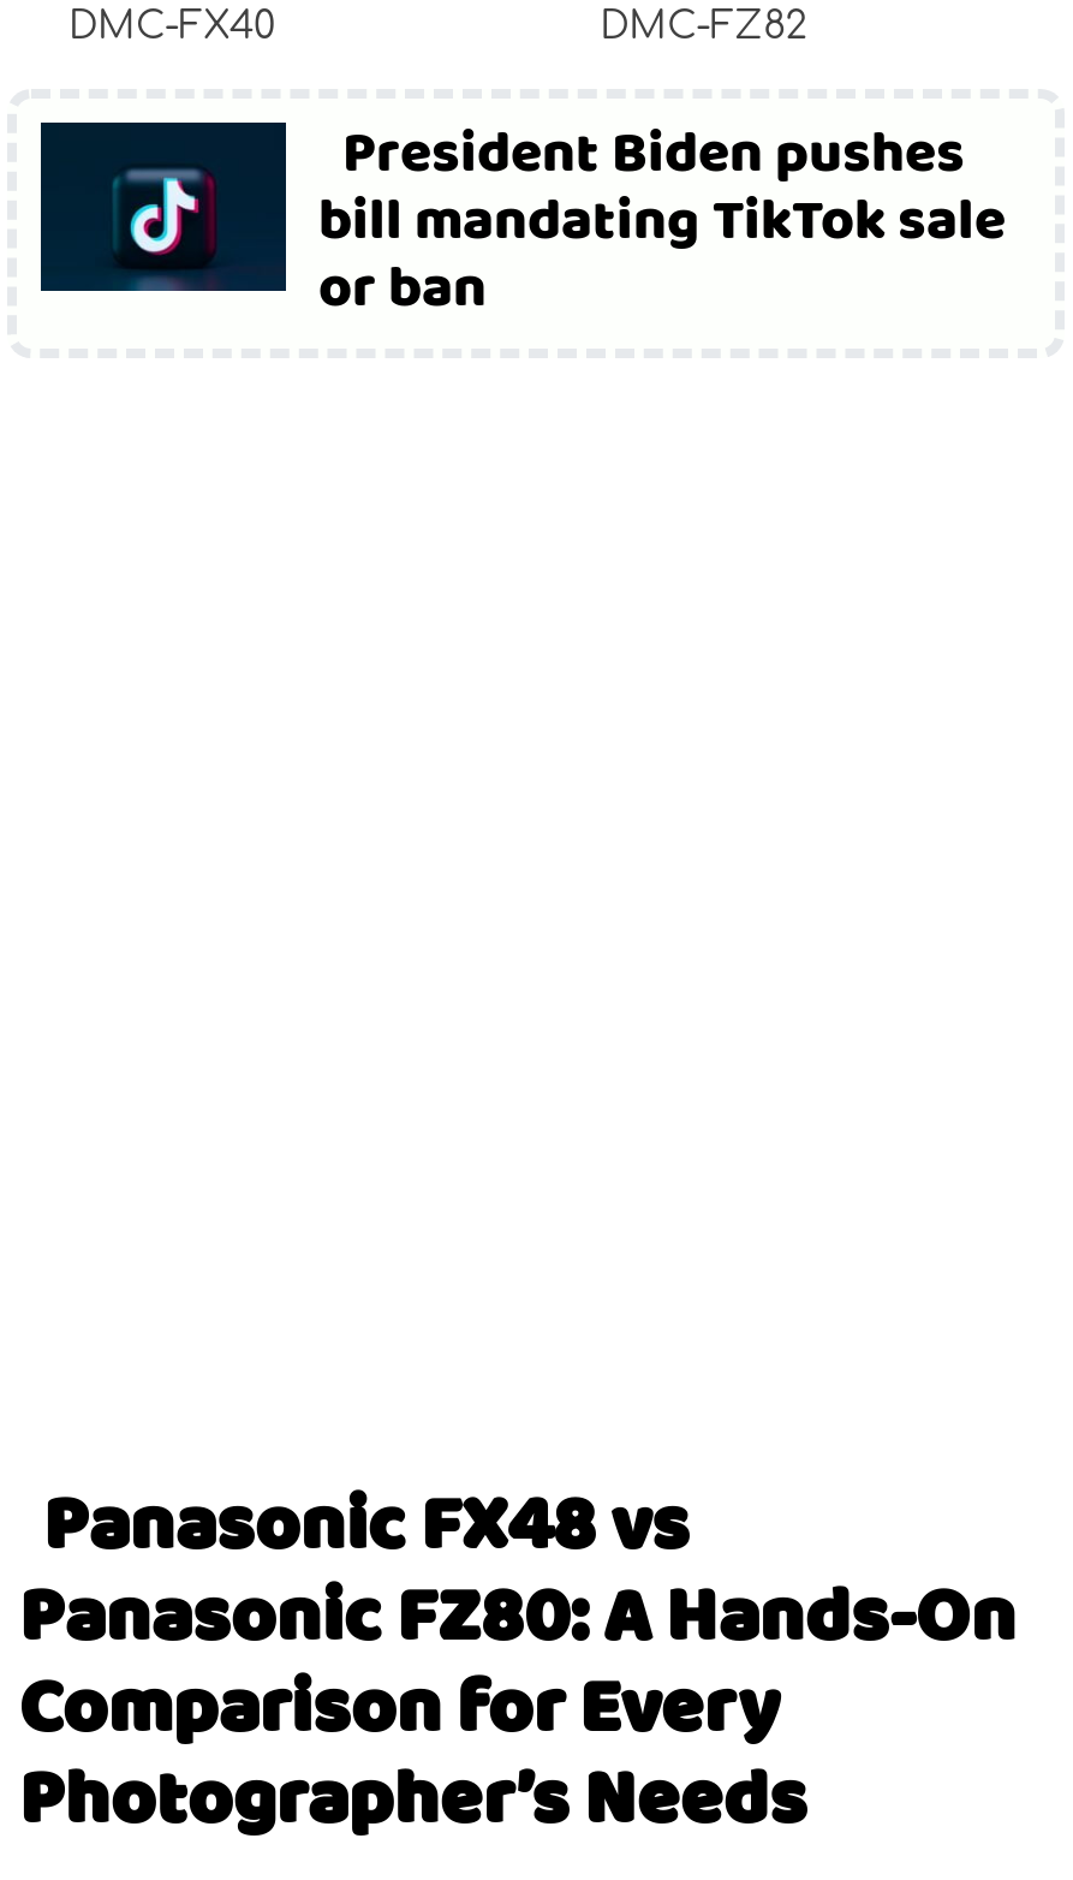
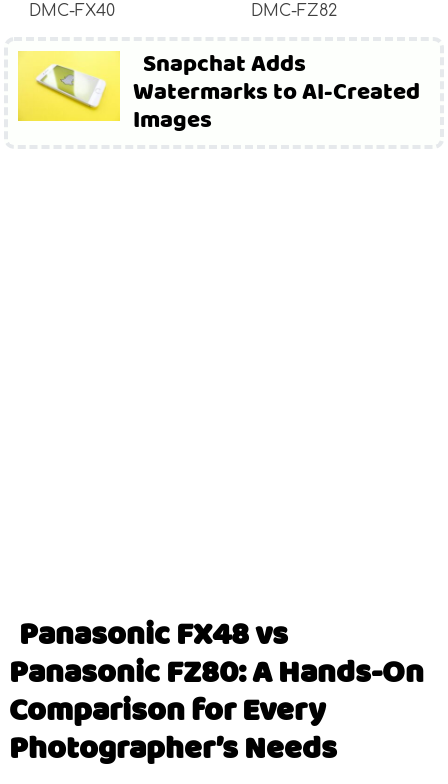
- [image]
- President Biden pushes
- bill mandating TikTok sale
- or ban
+ [image]
+ Snapchat Adds
+ Watermarks to AI-Created
+ Images
